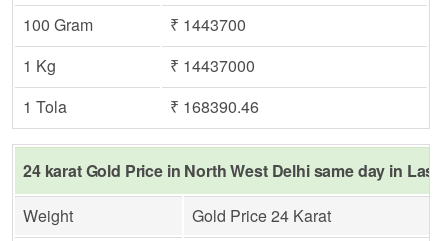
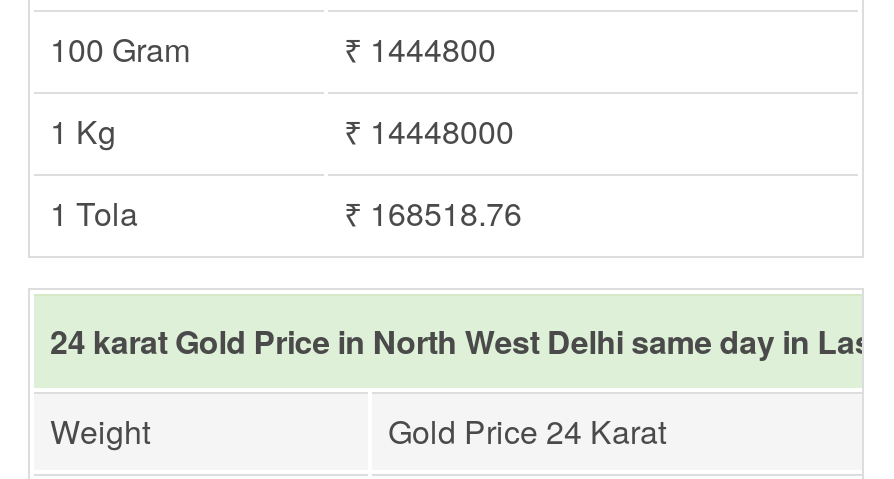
- ₹ 1443700
+ ₹ 1444800

- ₹ 14437000
+ ₹ 14448000

- ₹ 168390.46
+ ₹ 168518.76
